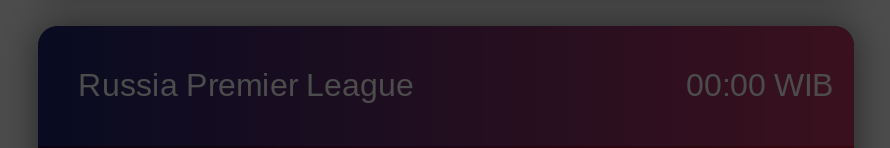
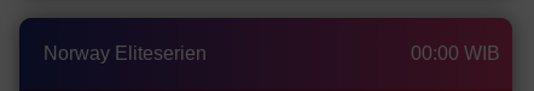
- Russia Premier League
+ Norway Eliteserien
